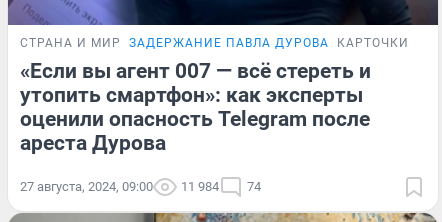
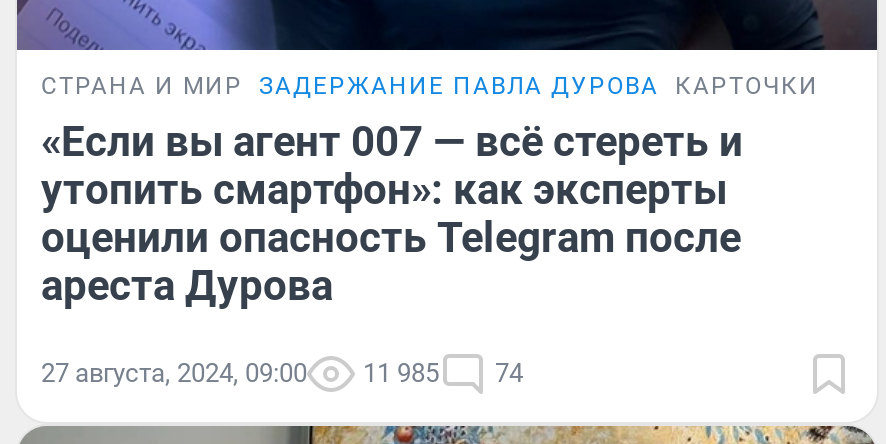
- 27 августа, 2024, 09:00 11 984 74
+ 27 августа, 2024, 09:00 11 985 74
